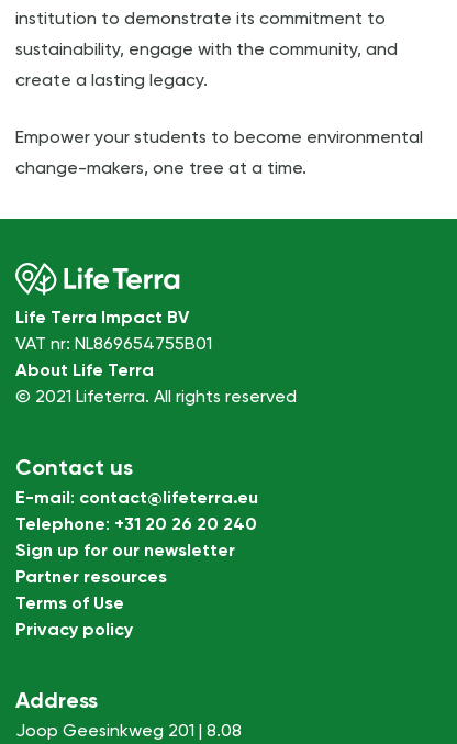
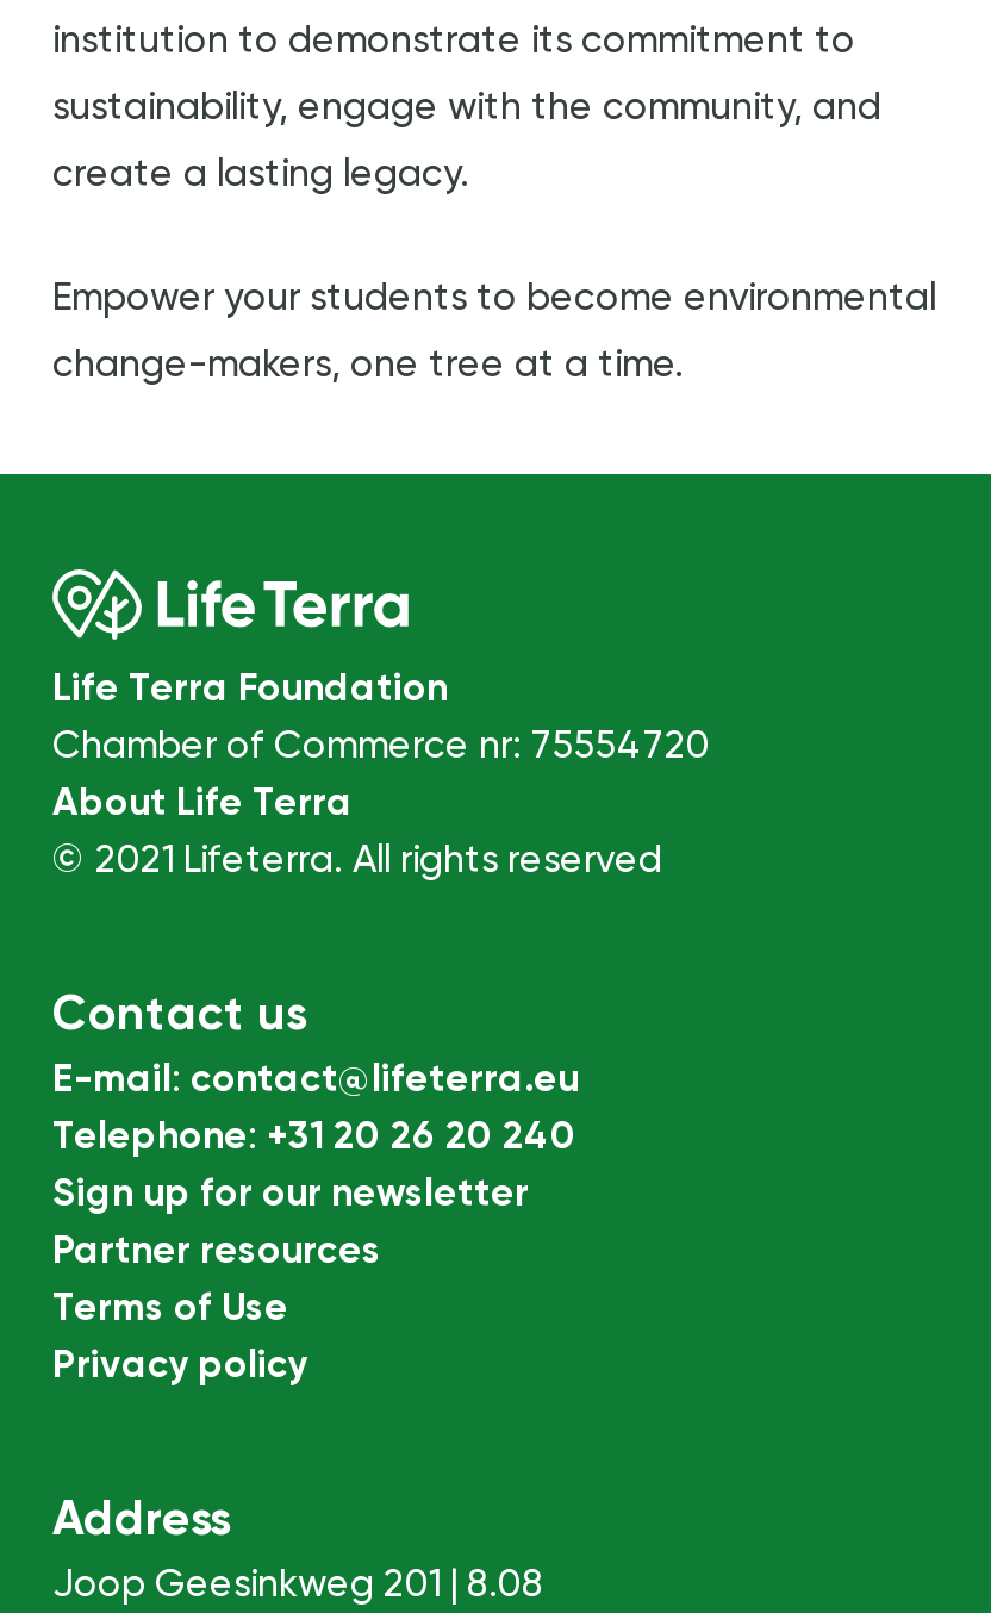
- Life Terra Impact BV
- VAT nr: NL869654755B01
+ Life Terra Foundation
+ Chamber of Commerce nr: 75554720
